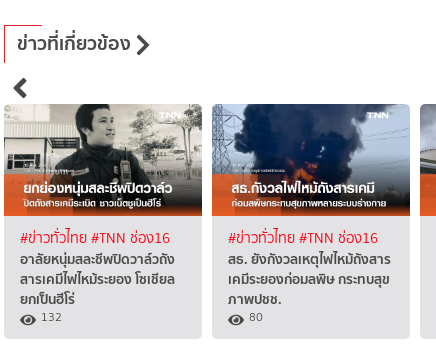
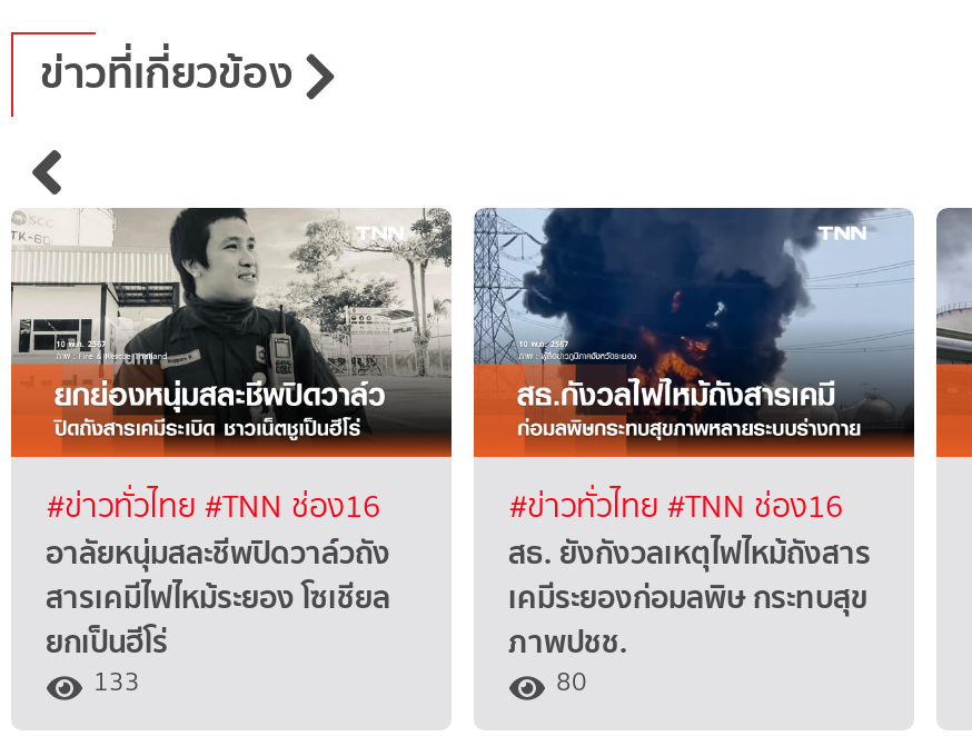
- 132
+ 133
